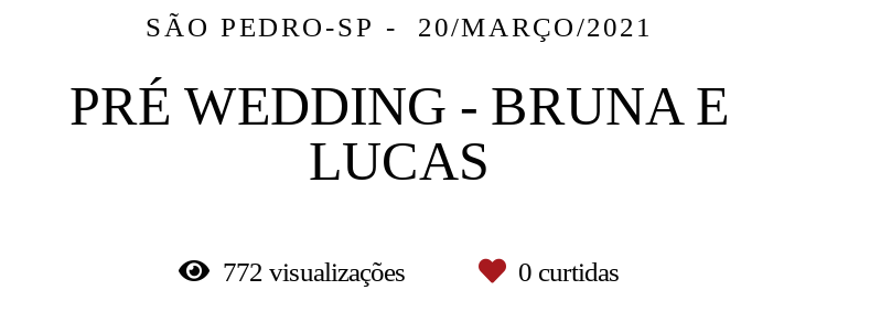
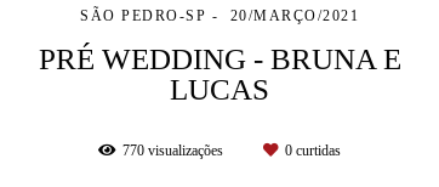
- 772 visualizações
+ 770 visualizações
